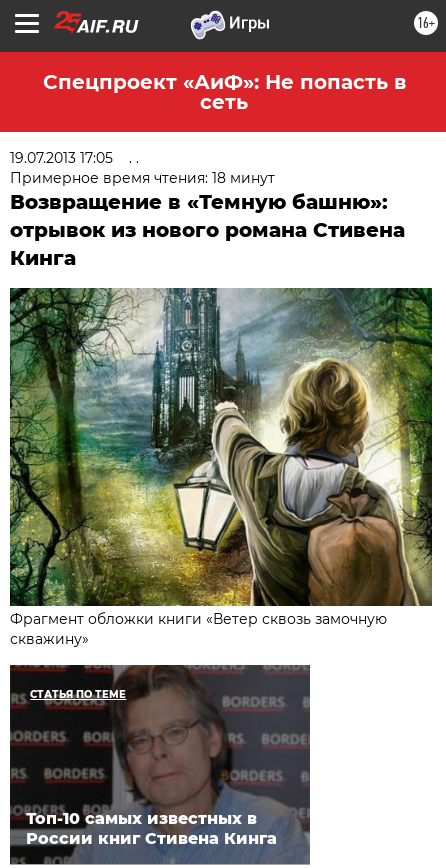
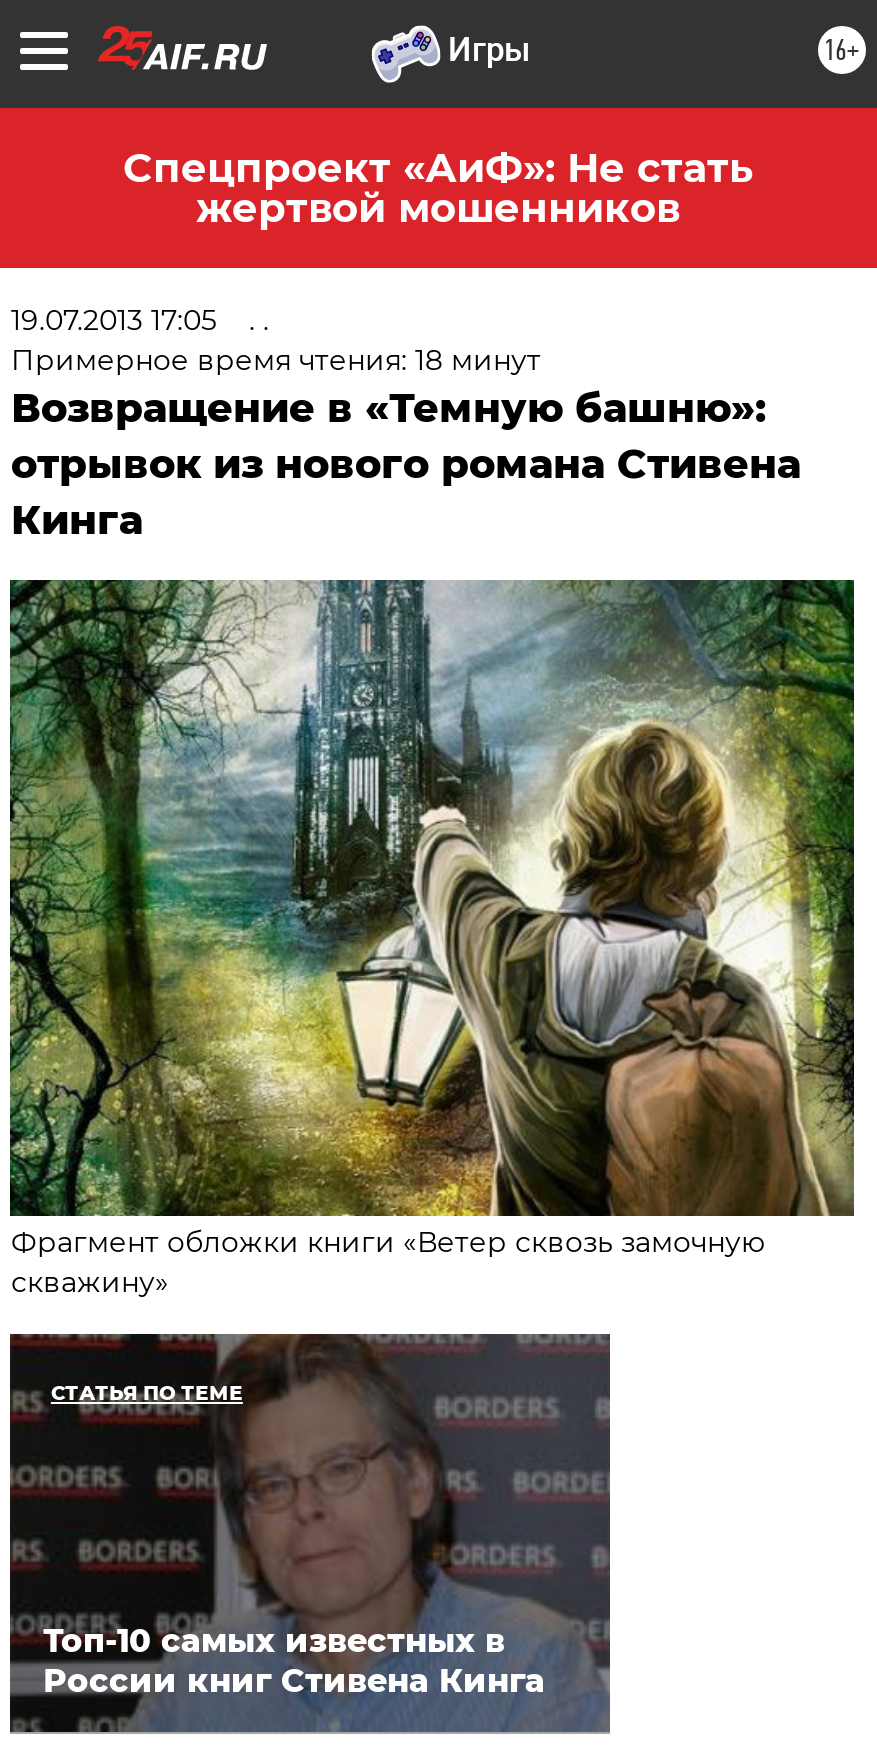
- Спецпроект «АиФ»: Не попасть в
- сеть
+ Спецпроект «АиФ»: Не стать
+ жертвой мошенников
